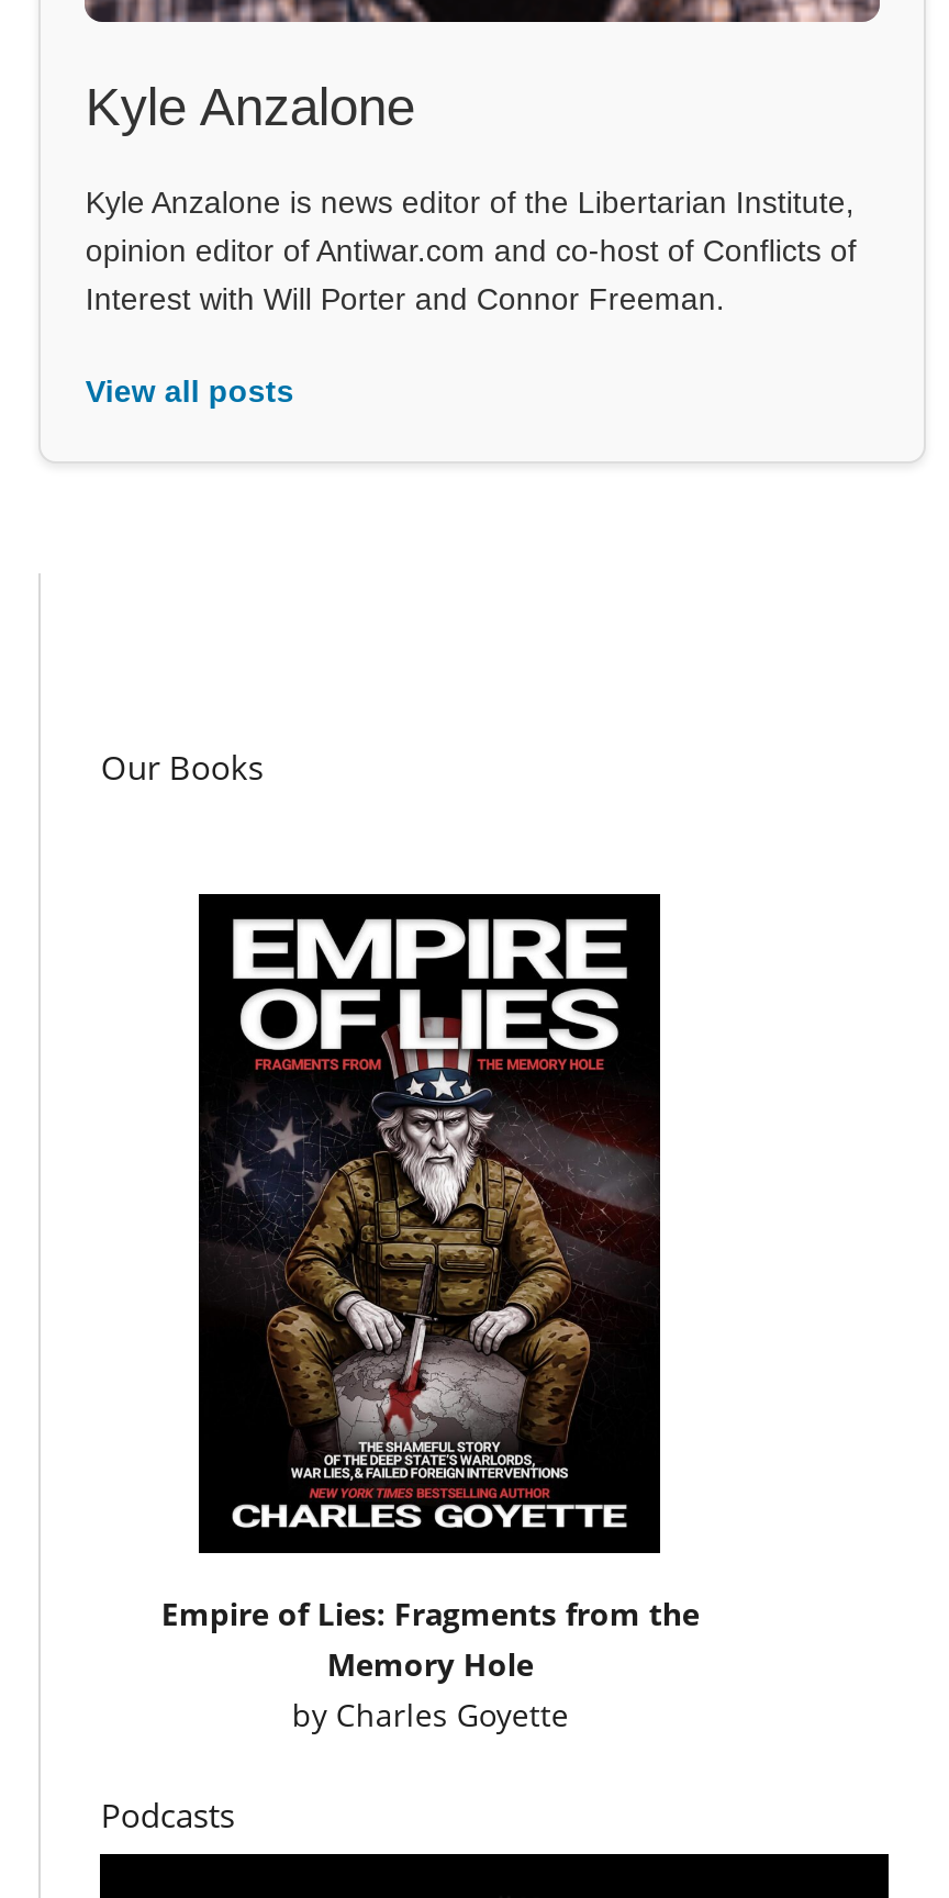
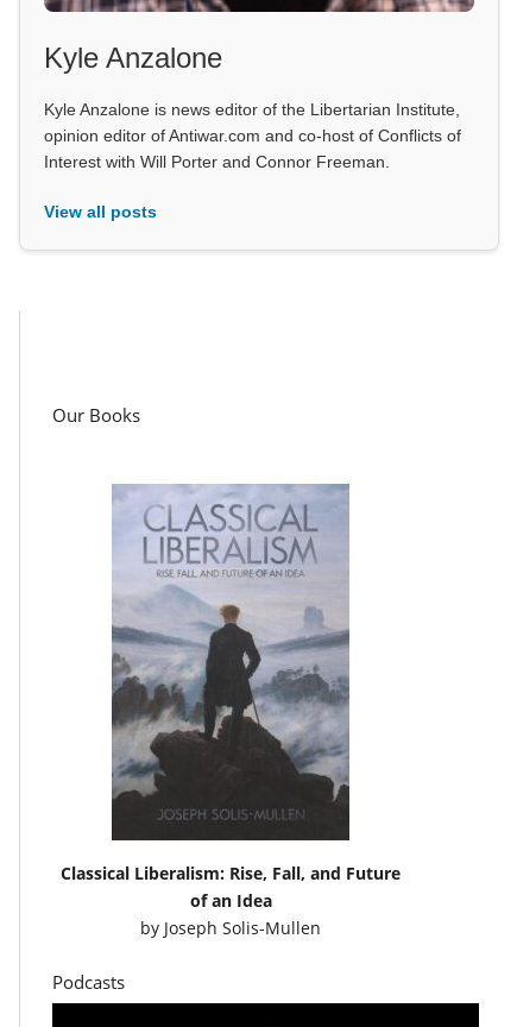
- [image]
- Empire of Lies: Fragments from the
- Memory Hole
- by Charles Goyette
+ [image]
+ Classical Liberalism: Rise, Fall, and Future
+ of an Idea
+ by Joseph Solis-Mullen
